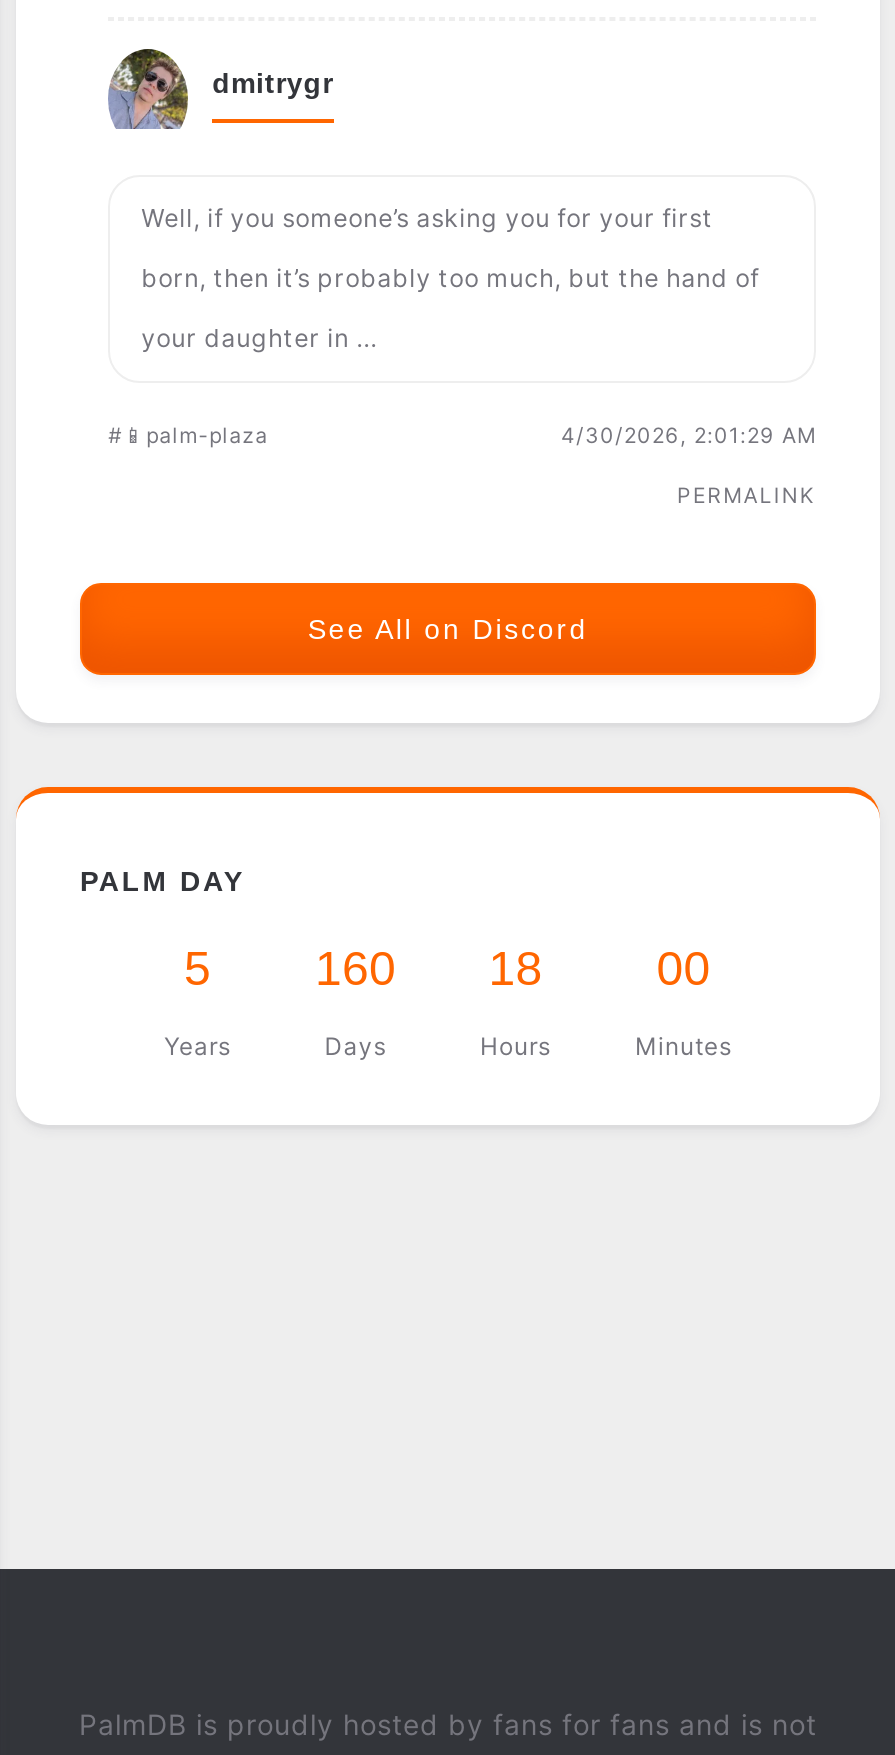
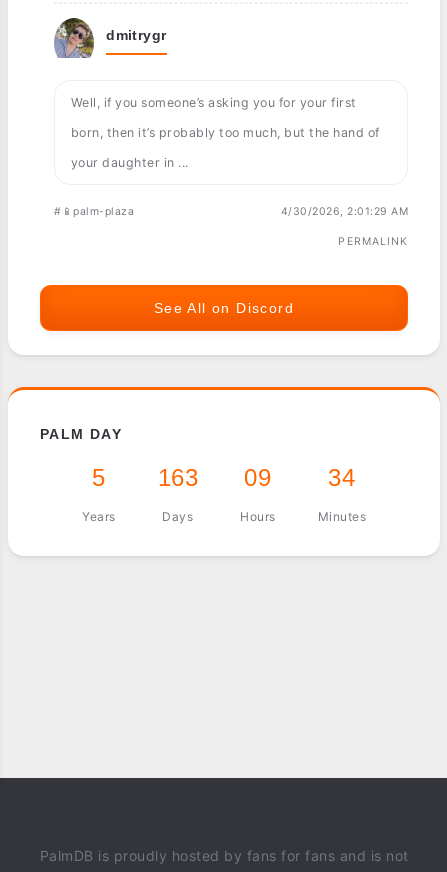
- 160
+ 163

- 18
+ 09

- 00
+ 34
